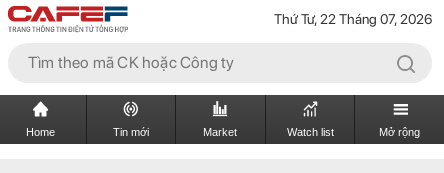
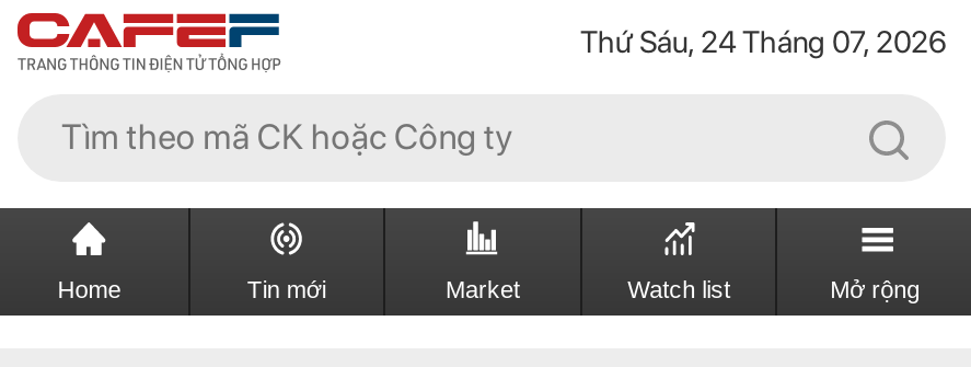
- Thứ Tư, 22 Tháng 07, 2026
+ Thứ Sáu, 24 Tháng 07, 2026
